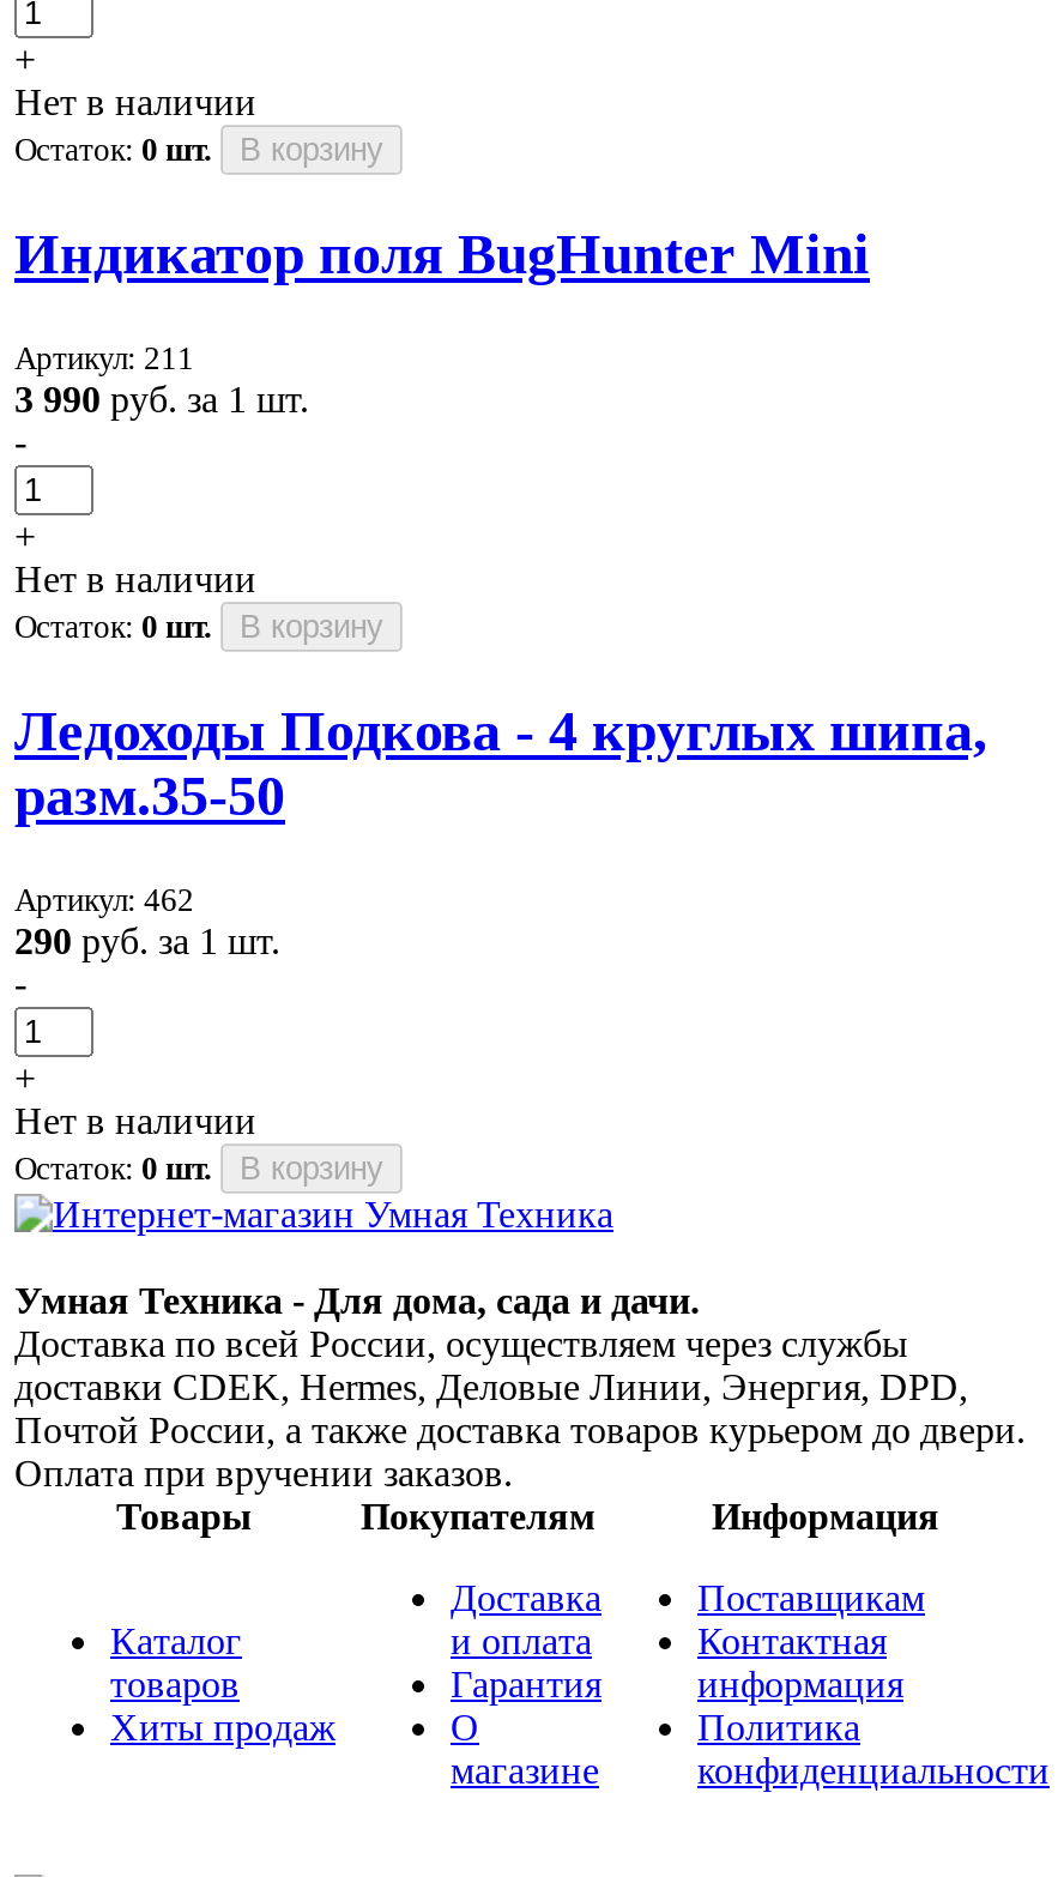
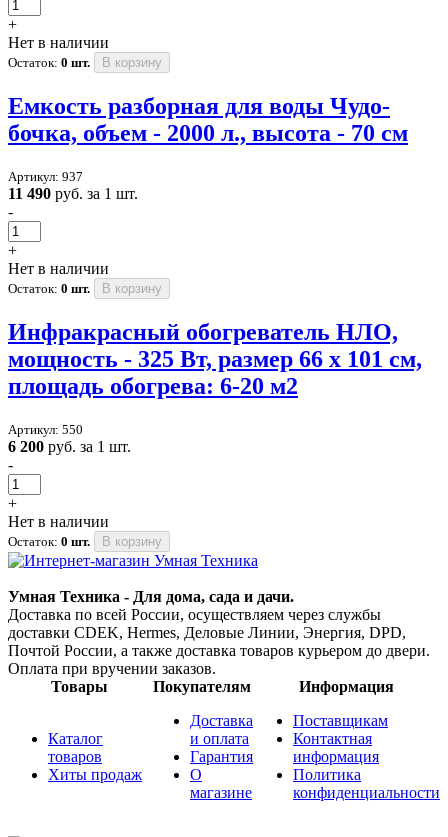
- Индикатор поля BugHunter Mini
+ Емкость разборная для воды Чудо-
+ бочка, объем - 2000 л., высота - 70 см

- Артикул: 211
- 3 990 руб. за 1 шт.
+ Артикул: 937
+ 11 490 руб. за 1 шт.

- Ледоходы Подкова - 4 круглых шипа,
- разм.35-50
+ Инфракрасный обогреватель НЛО,
+ мощность - 325 Вт, размер 66 х 101 см,
+ площадь обогрева: 6-20 м2

- Артикул: 462
- 290 руб. за 1 шт.
+ Артикул: 550
+ 6 200 руб. за 1 шт.
